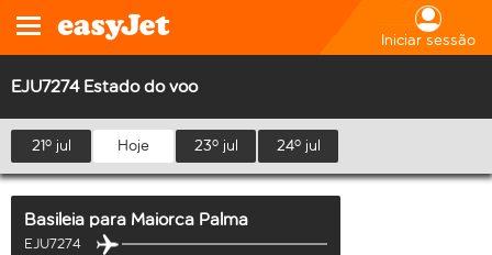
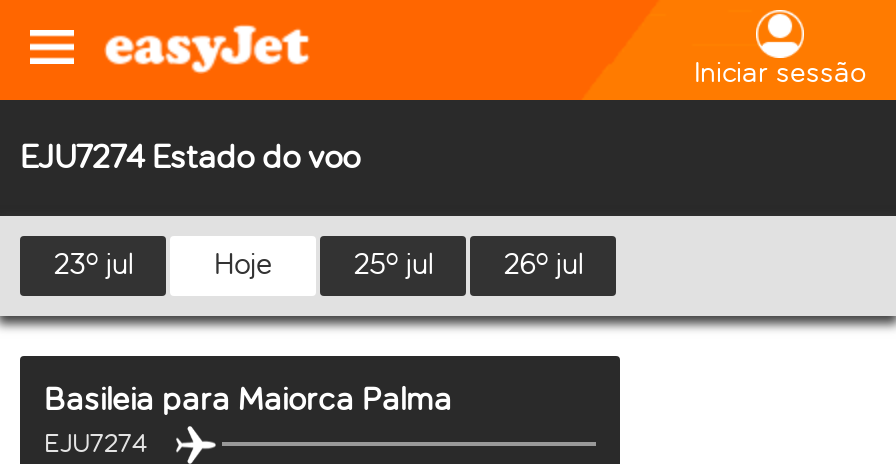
- 21º jul
+ 23º jul

- 23º jul
+ 25º jul

- 24º jul
+ 26º jul
